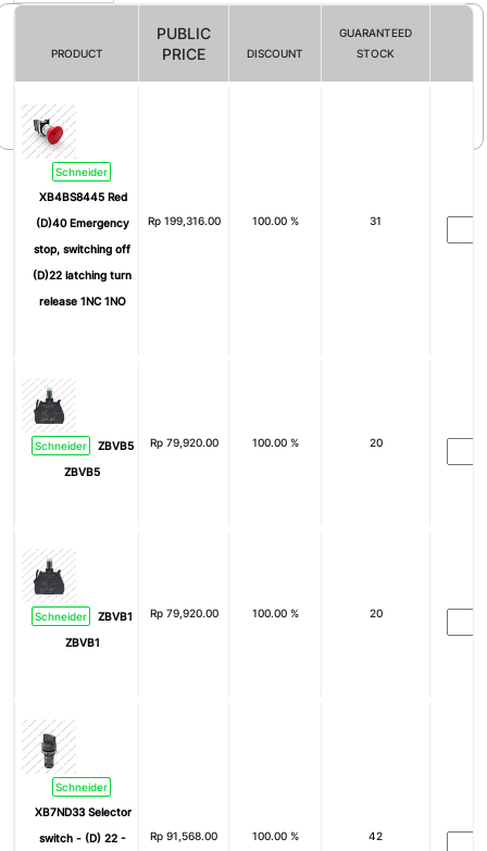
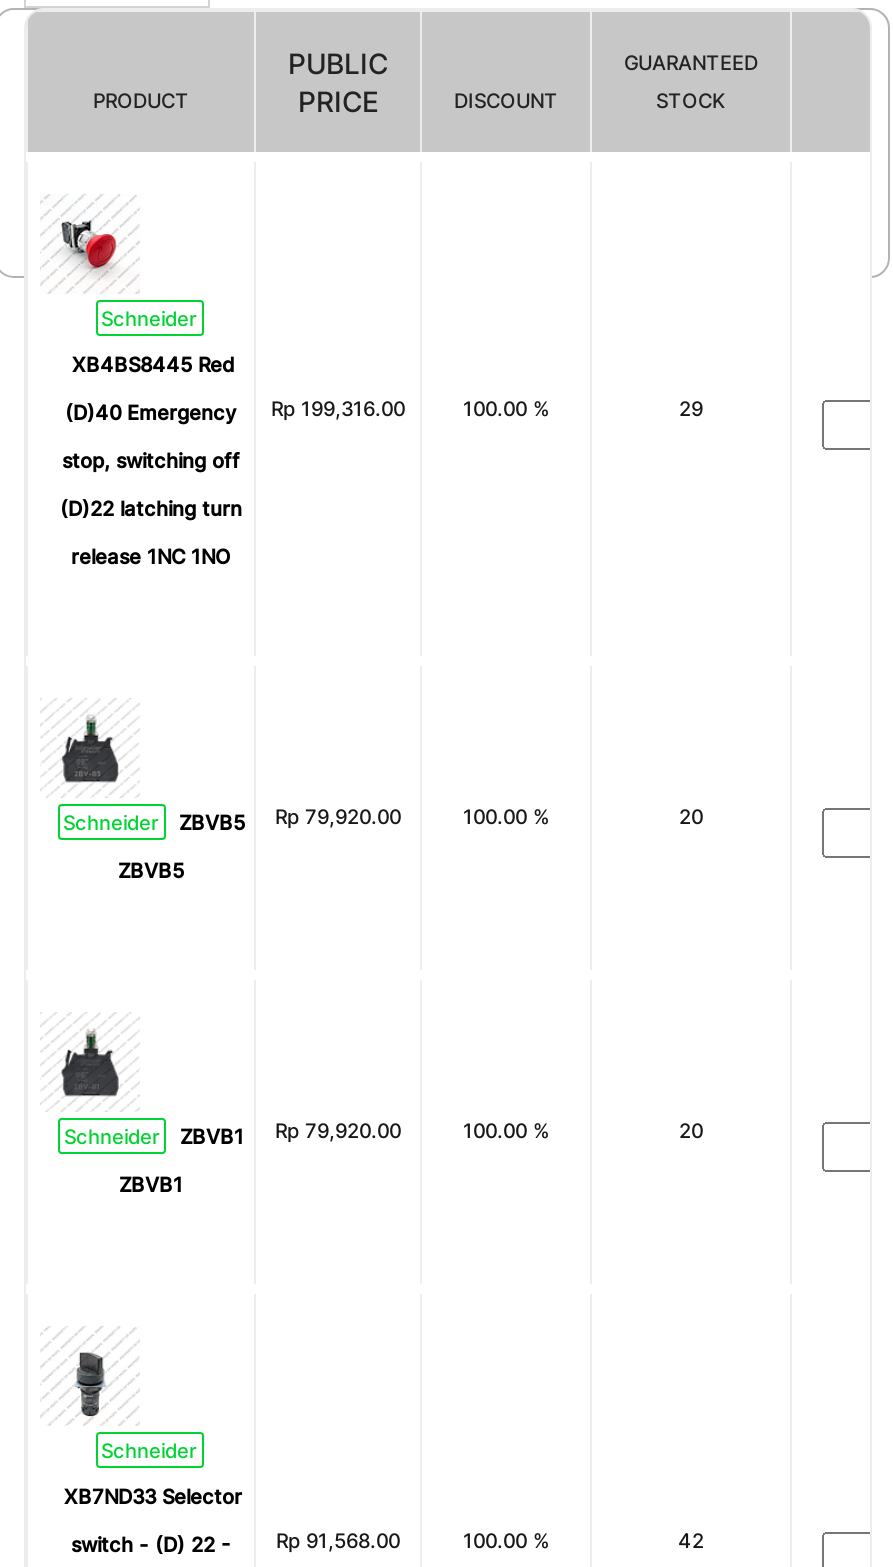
- 31
+ 29
